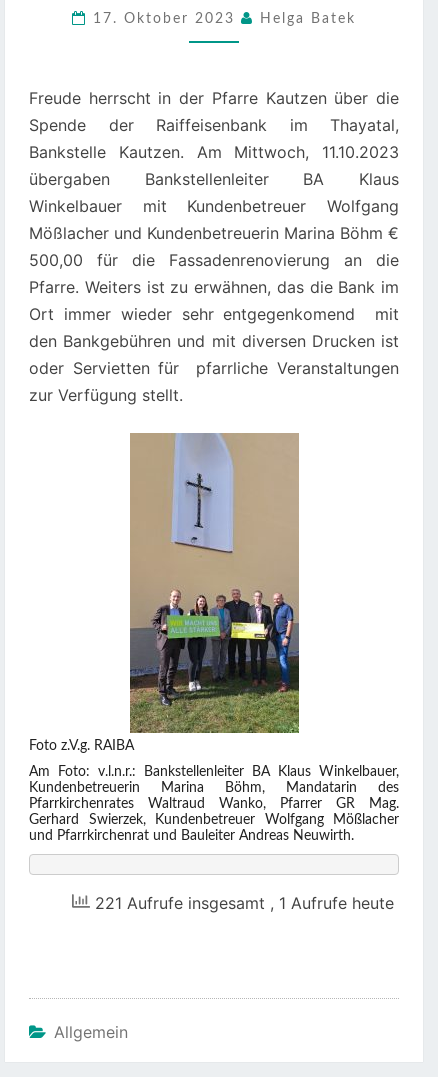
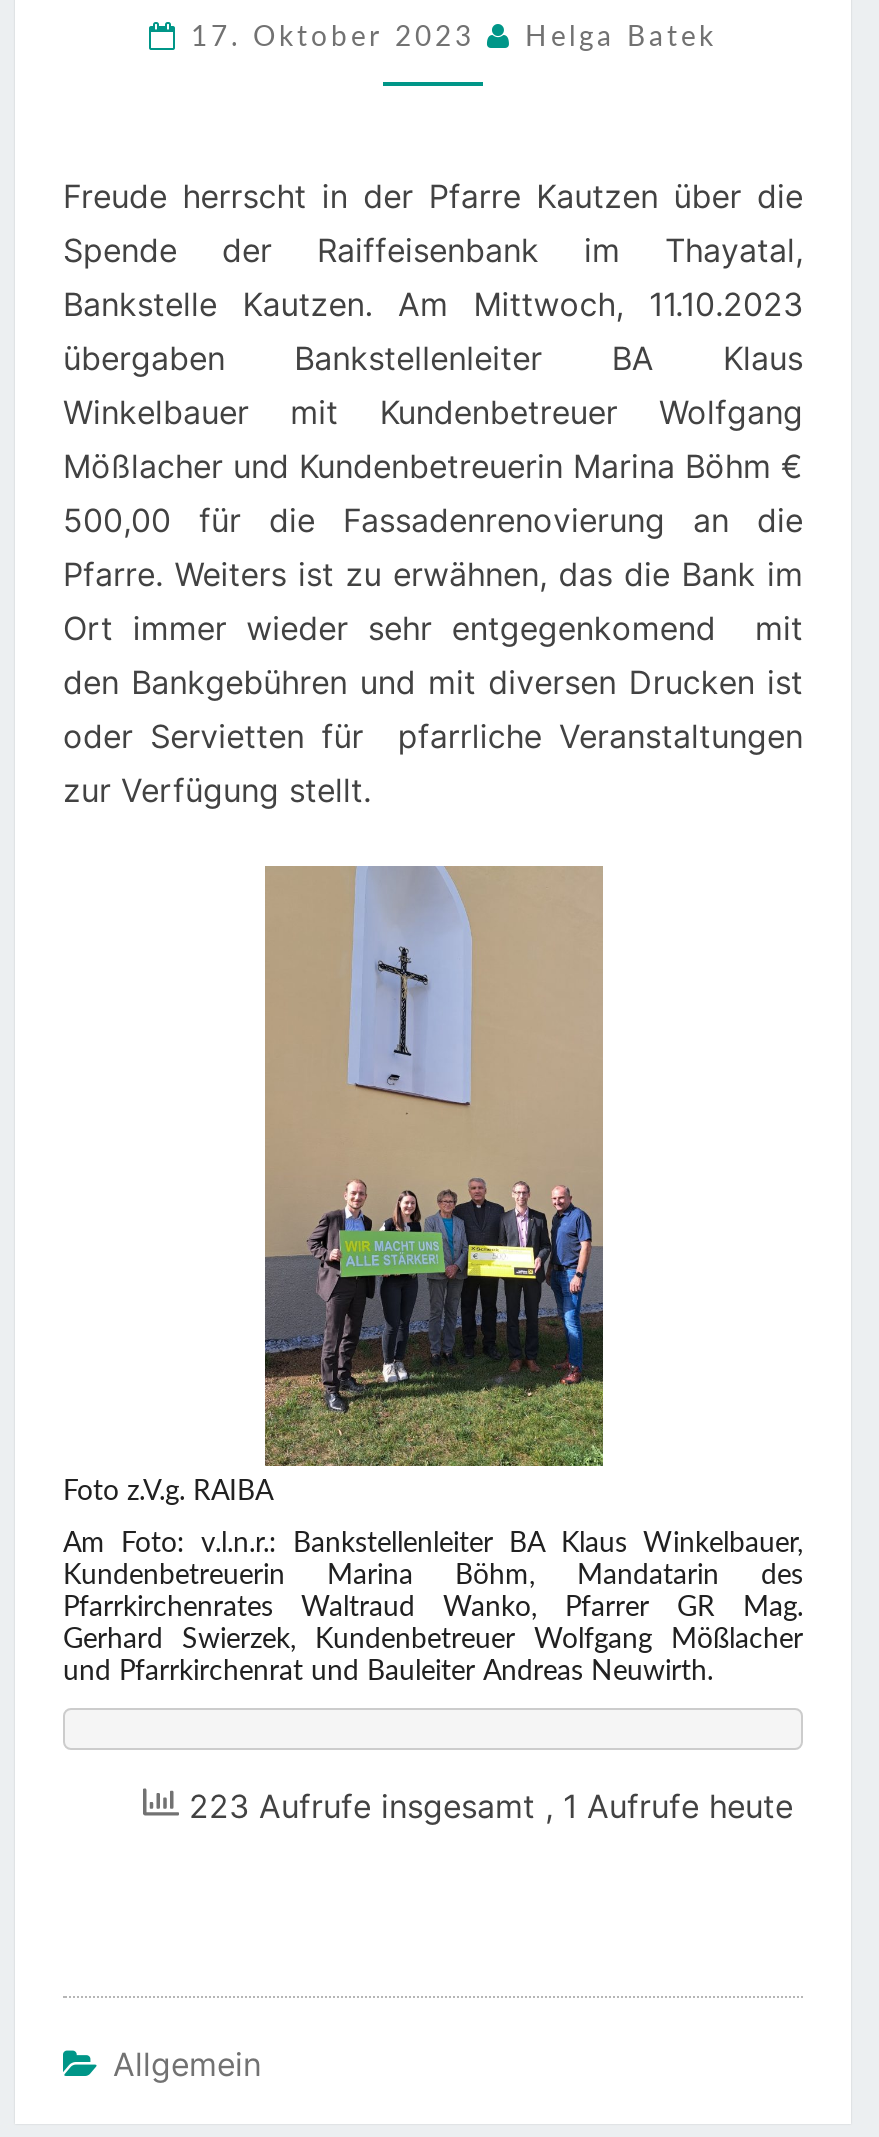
- 221 Aufrufe insgesamt, 1 Aufrufe heute
+ 223 Aufrufe insgesamt, 1 Aufrufe heute
